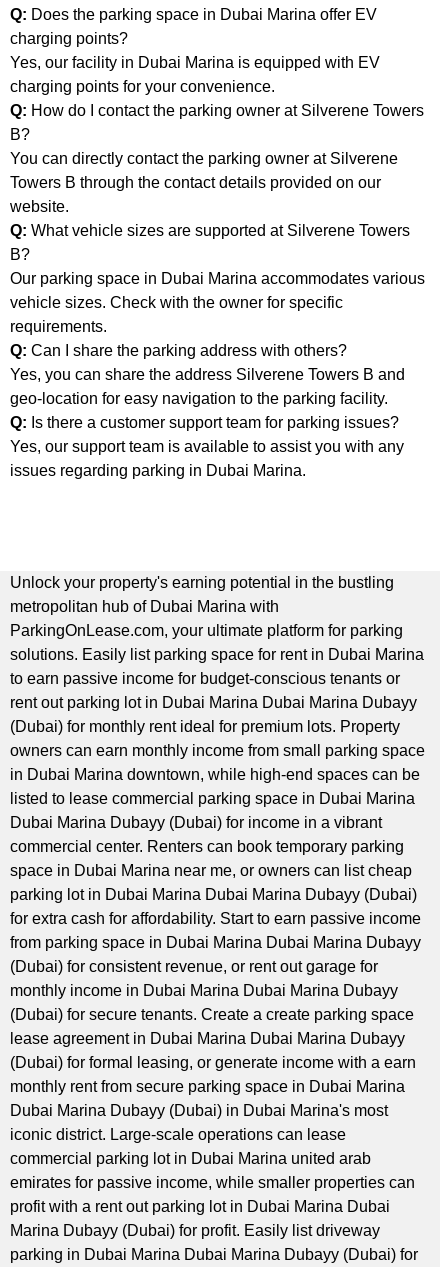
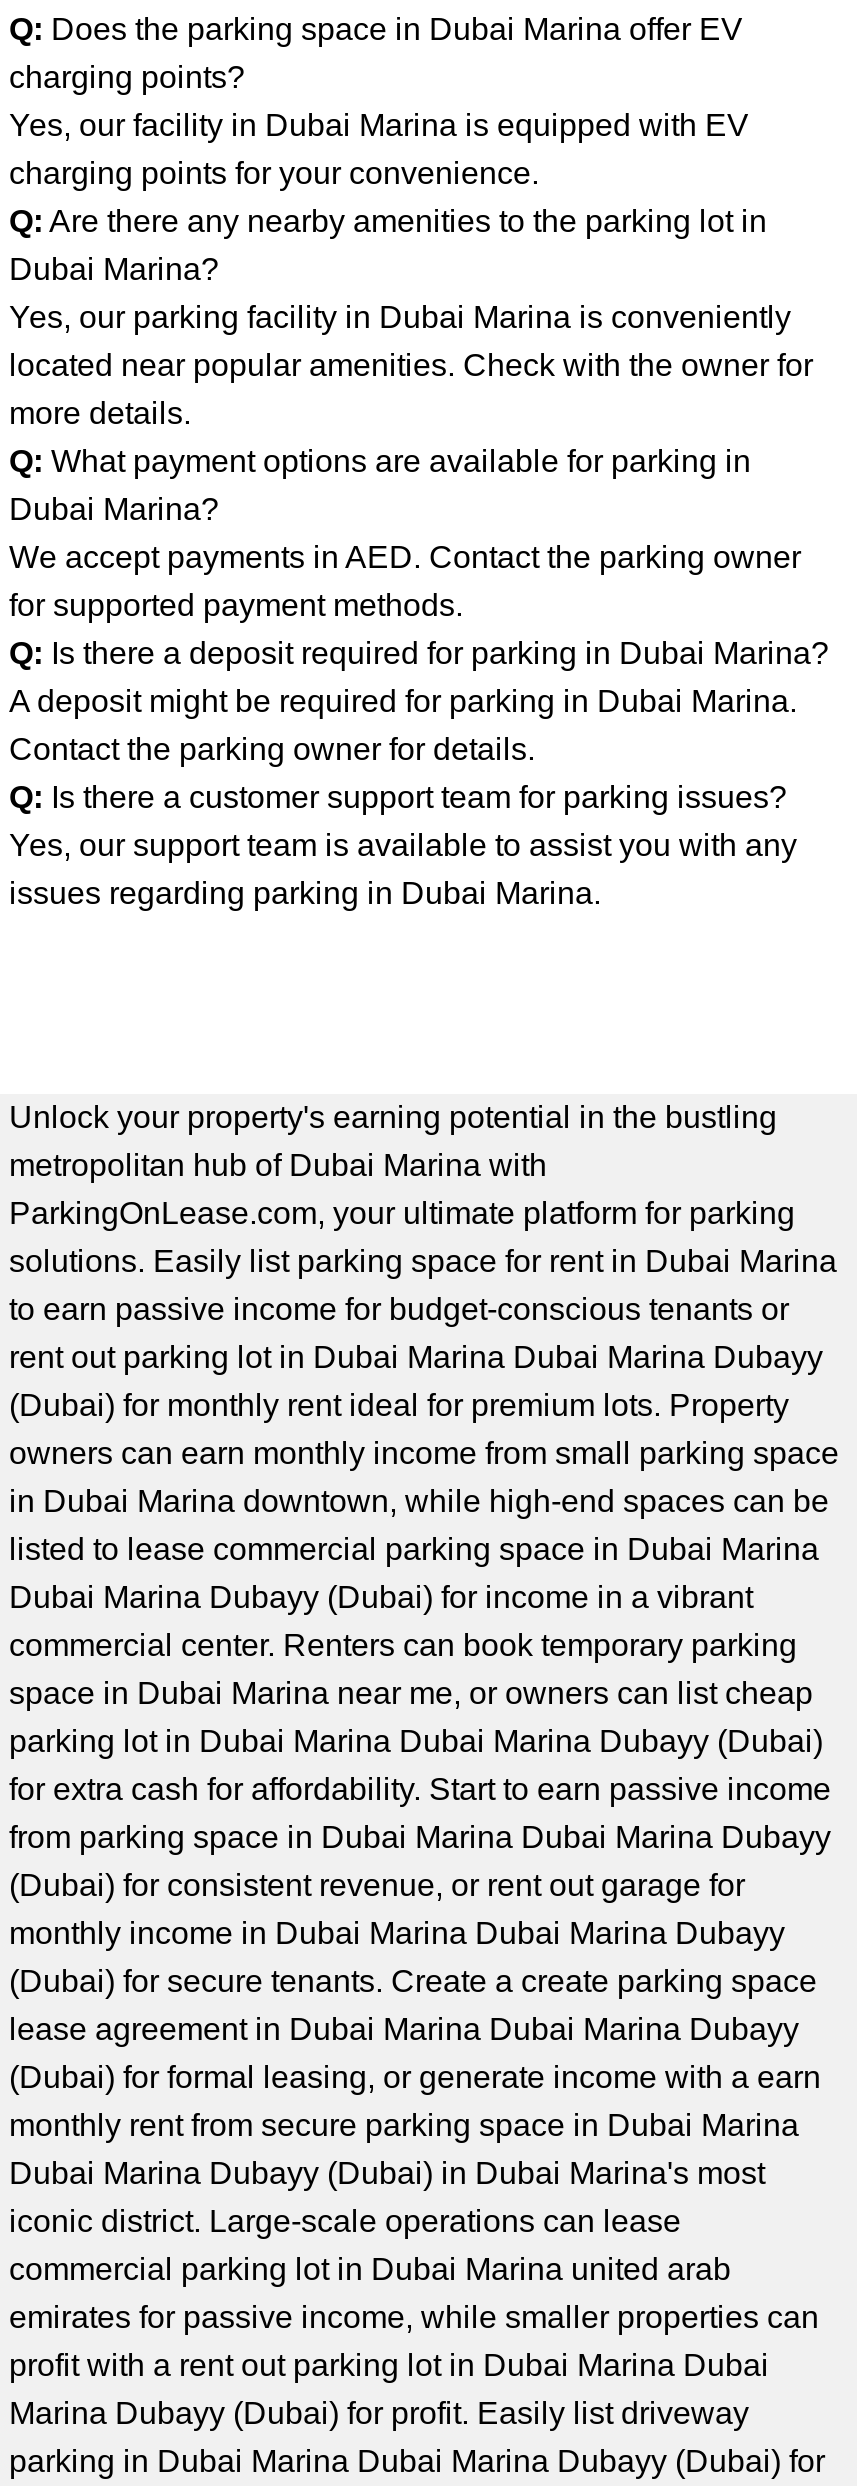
- Q: How do I contact the parking owner at Silverene Towers
- B?
- You can directly contact the parking owner at Silverene
- Towers B through the contact details provided on our
- website.
- Q: What vehicle sizes are supported at Silverene Towers
- B?
- Our parking space in Dubai Marina accommodates various
- vehicle sizes. Check with the owner for specific
- requirements.
- Q: Can I share the parking address with others?
- Yes, you can share the address Silverene Towers B and
- geo-location for easy navigation to the parking facility.
+ Q: Are there any nearby amenities to the parking lot in
+ Dubai Marina?
+ Yes, our parking facility in Dubai Marina is conveniently
+ located near popular amenities. Check with the owner for
+ more details.
+ Q: What payment options are available for parking in
+ Dubai Marina?
+ We accept payments in AED. Contact the parking owner
+ for supported payment methods.
+ Q: Is there a deposit required for parking in Dubai Marina?
+ A deposit might be required for parking in Dubai Marina.
+ Contact the parking owner for details.
